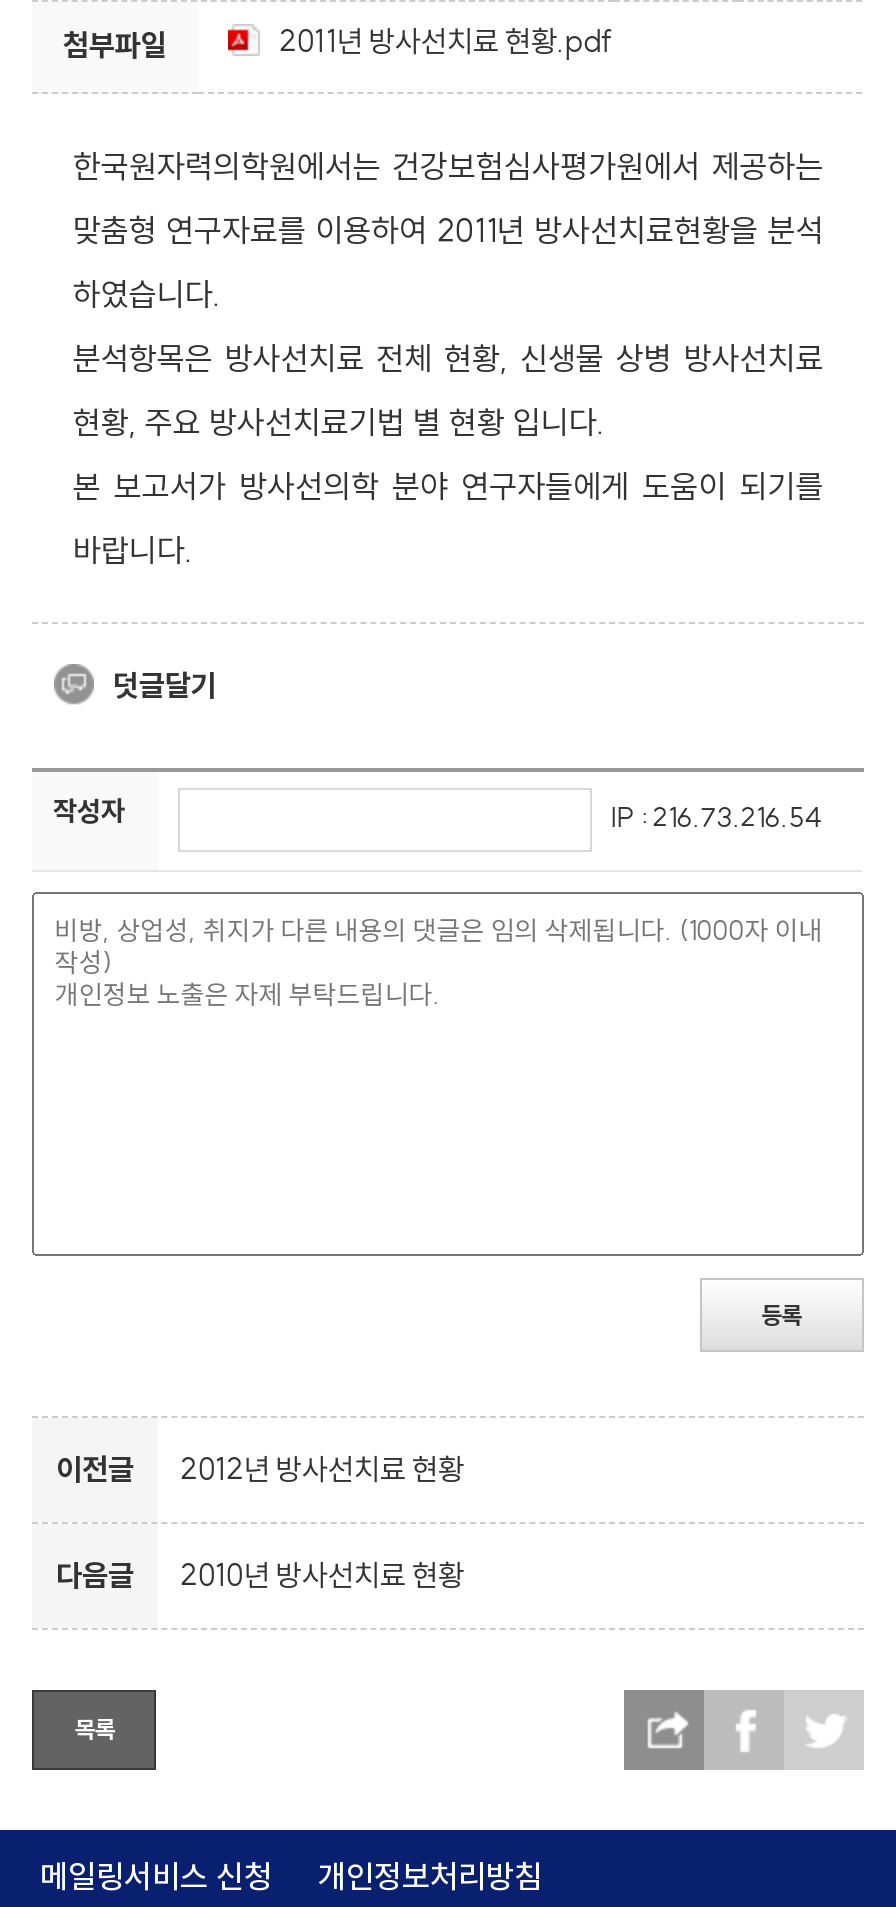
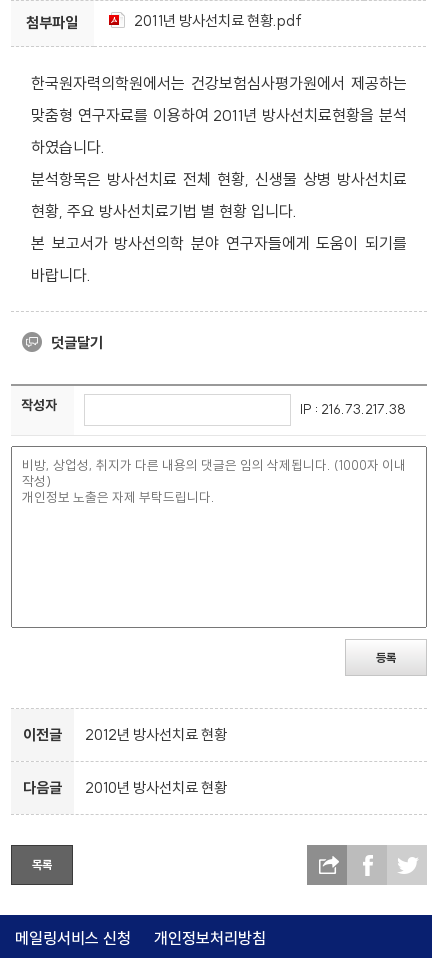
- IP : 216.73.216.54
+ IP : 216.73.217.38
